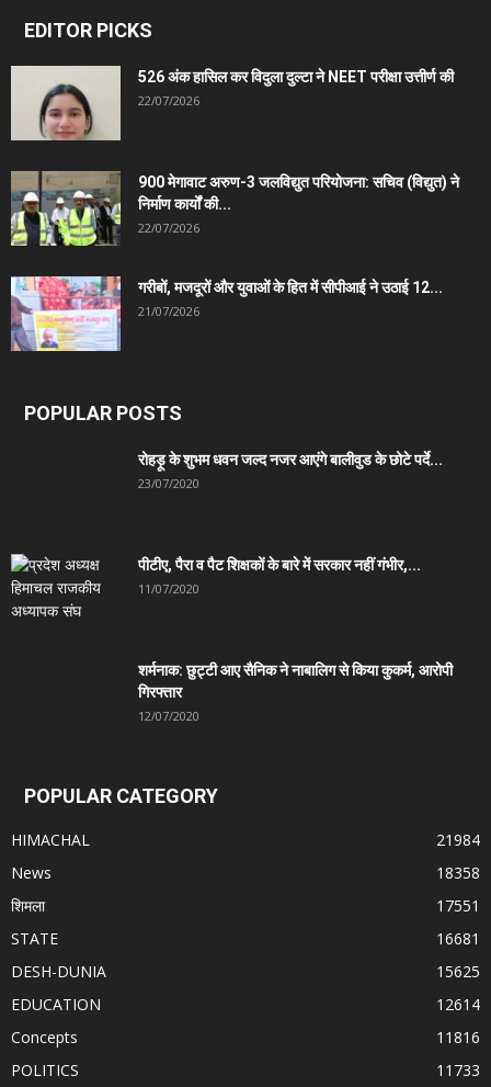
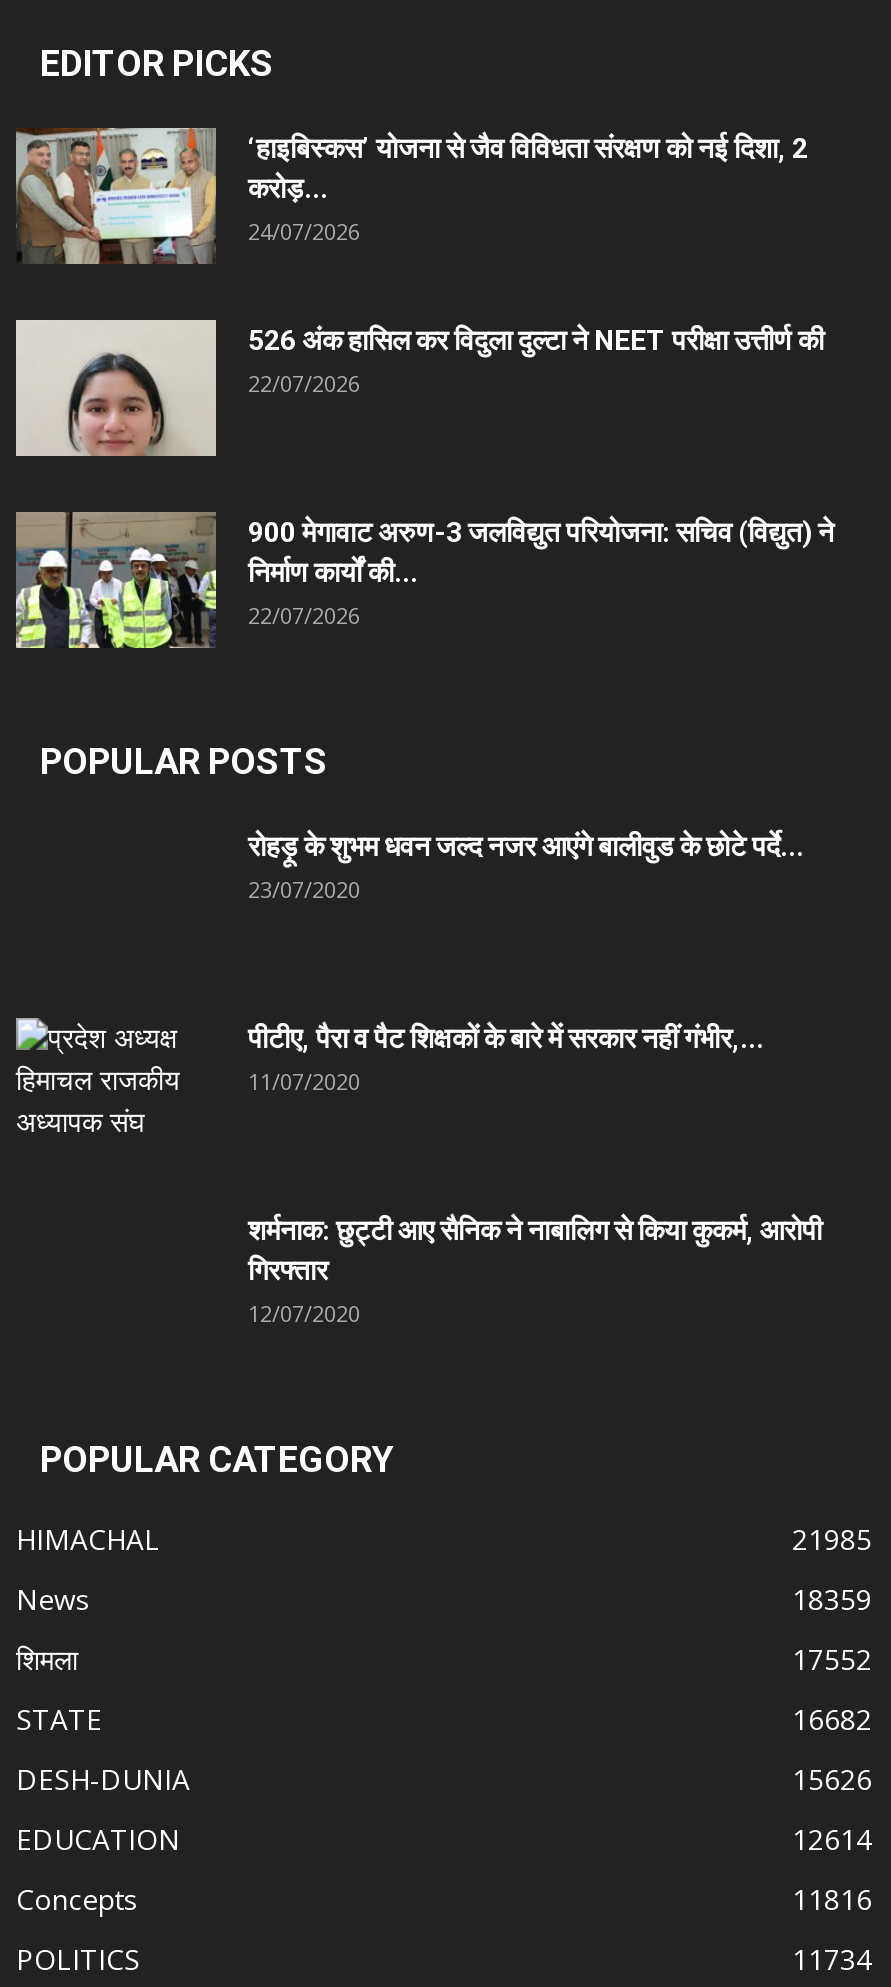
+ [image]
+ ‘हाइबिस्कस’ योजना से जैव विविधता संरक्षण को नई दिशा, 2
+ करोड़...
+ 24/07/2026

moved down: [image] | 526 अंक हासिल कर विदुला दुल्टा ने NEET परीक्षा उत्तीर्ण की | 22/07/2026 | 900 मेगावाट अरुण-3 जलविद्युत परियोजना: सचिव (विद्युत) ने | निर्माण कार्यों की... | 22/07/2026

- [image]
- गरीबों, मजदूरों और युवाओं के हित में सीपीआई ने उठाई 12...
- 21/07/2026

- 21984
+ 21985

- 18358
+ 18359

- 17551
+ 17552

- 16681
+ 16682

- 15625
+ 15626

- 11733
+ 11734
